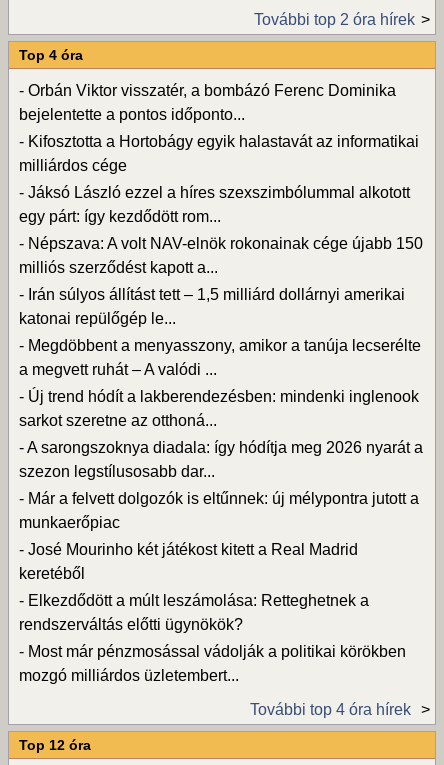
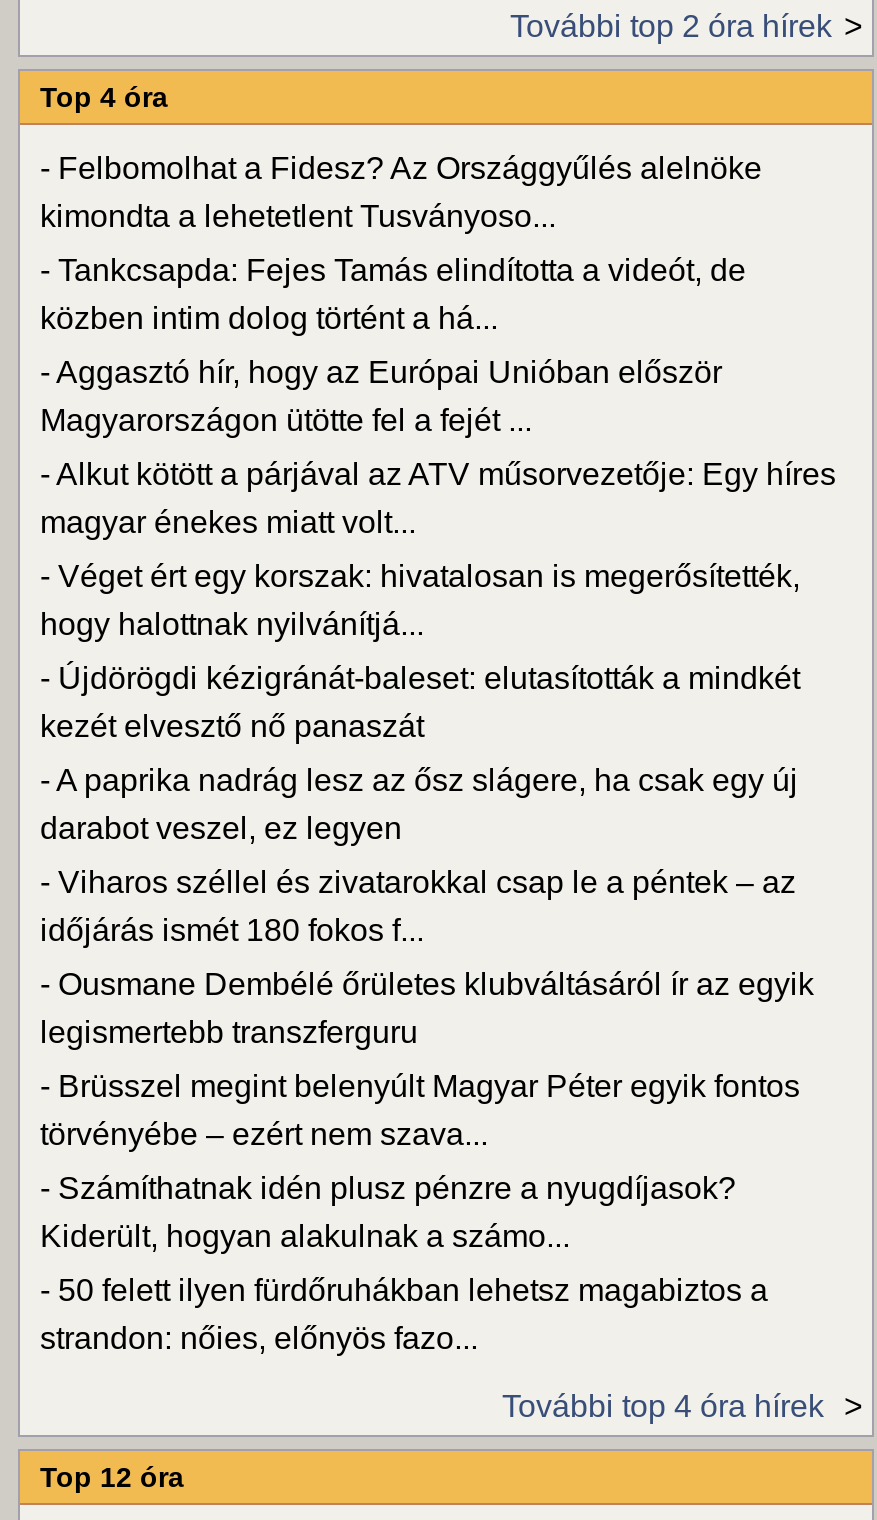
- - Orbán Viktor visszatér, a bombázó Ferenc Dominika
- bejelentette a pontos időponto...
+ - Felbomolhat a Fidesz? Az Országgyűlés alelnöke
+ kimondta a lehetetlent Tusványoso...

- - Kifosztotta a Hortobágy egyik halastavát az informatikai
- milliárdos cége
+ - Tankcsapda: Fejes Tamás elindította a videót, de
+ közben intim dolog történt a há...

- - Jáksó László ezzel a híres szexszimbólummal alkotott
- egy párt: így kezdődött rom...
+ - Aggasztó hír, hogy az Európai Unióban először
+ Magyarországon ütötte fel a fejét ...

- - Népszava: A volt NAV-elnök rokonainak cége újabb 150
- milliós szerződést kapott a...
+ - Alkut kötött a párjával az ATV műsorvezetője: Egy híres
+ magyar énekes miatt volt...

- - Irán súlyos állítást tett – 1,5 milliárd dollárnyi amerikai
- katonai repülőgép le...
+ - Véget ért egy korszak: hivatalosan is megerősítették,
+ hogy halottnak nyilvánítjá...

- - Megdöbbent a menyasszony, amikor a tanúja lecserélte
- a megvett ruhát – A valódi ...
+ - Újdörögdi kézigránát-baleset: elutasították a mindkét
+ kezét elvesztő nő panaszát

- - Új trend hódít a lakberendezésben: mindenki inglenook
- sarkot szeretne az otthoná...
+ - A paprika nadrág lesz az ősz slágere, ha csak egy új
+ darabot veszel, ez legyen

- - A sarongszoknya diadala: így hódítja meg 2026 nyarát a
- szezon legstílusosabb dar...
+ - Viharos széllel és zivatarokkal csap le a péntek – az
+ időjárás ismét 180 fokos f...

- - Már a felvett dolgozók is eltűnnek: új mélypontra jutott a
- munkaerőpiac
+ - Ousmane Dembélé őrületes klubváltásáról ír az egyik
+ legismertebb transzferguru

- - José Mourinho két játékost kitett a Real Madrid
- keretéből
+ - Brüsszel megint belenyúlt Magyar Péter egyik fontos
+ törvényébe – ezért nem szava...

- - Elkezdődött a múlt leszámolása: Retteghetnek a
- rendszerváltás előtti ügynökök?
+ - Számíthatnak idén plusz pénzre a nyugdíjasok?
+ Kiderült, hogyan alakulnak a számo...

- - Most már pénzmosással vádolják a politikai körökben
- mozgó milliárdos üzletembert...
+ - 50 felett ilyen fürdőruhákban lehetsz magabiztos a
+ strandon: nőies, előnyös fazo...
